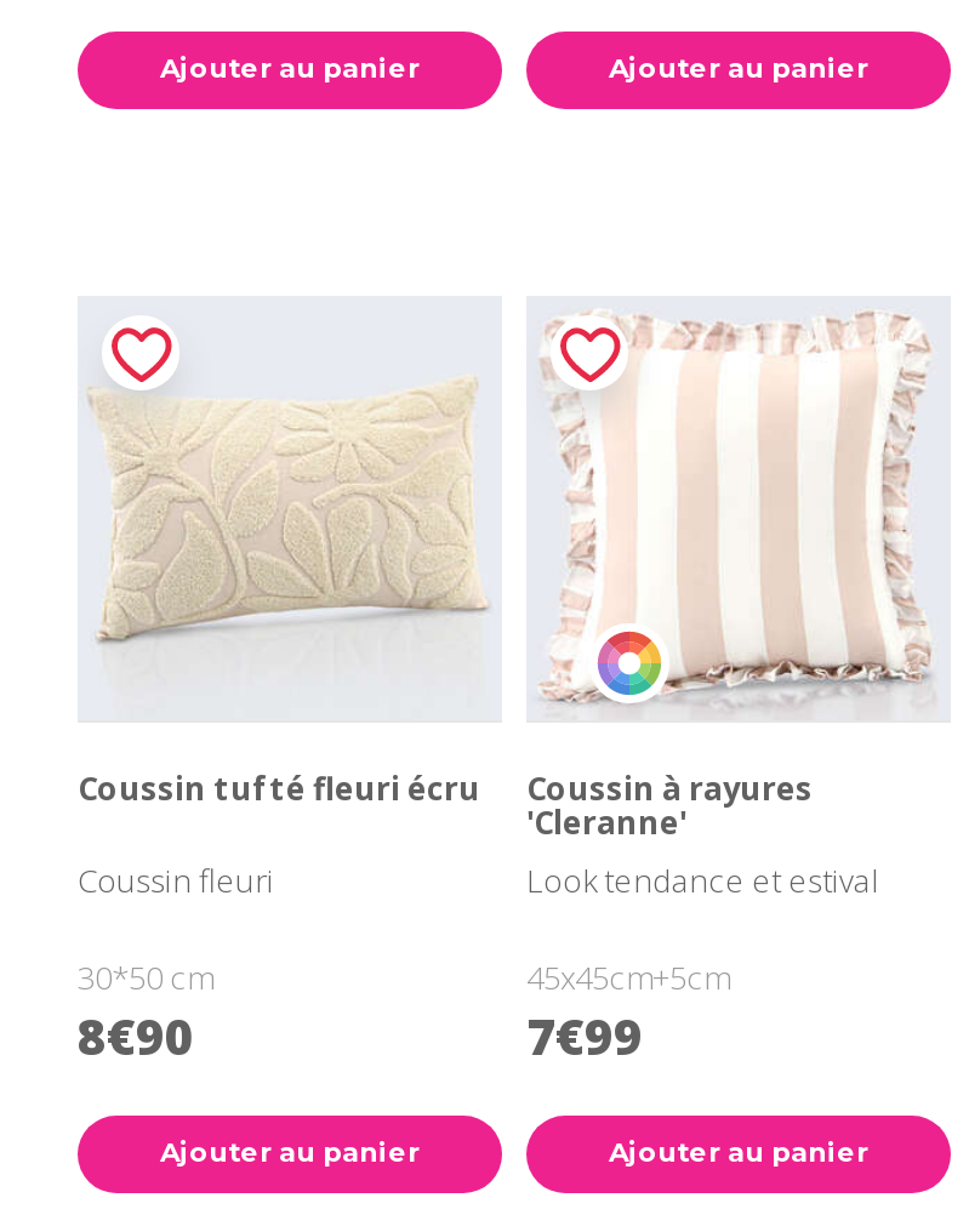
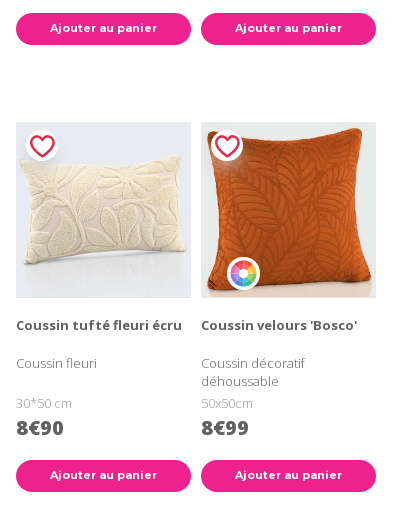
- [image]
- Coussin à rayures
- 'Cleranne'
- Look tendance et estival
+ [image]
+ Coussin velours 'Bosco'

- 45x45cm+5cm
- 7€99
+ Coussin décoratif
+ déhoussable
+ 50x50cm
+ 8€99
